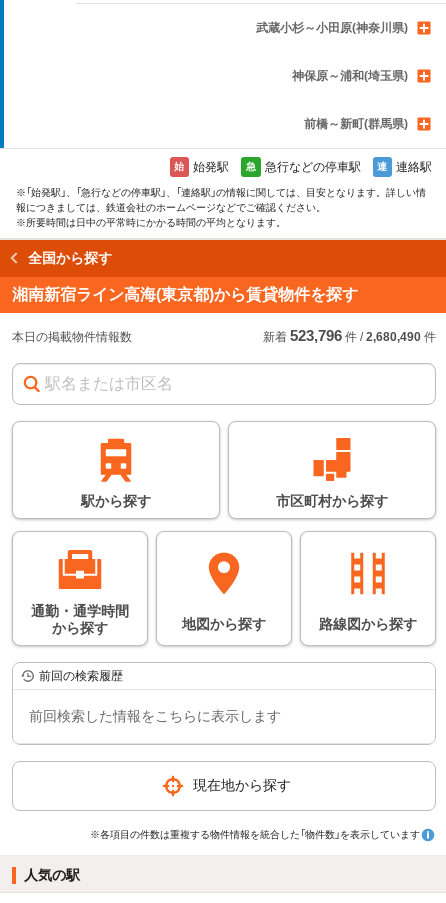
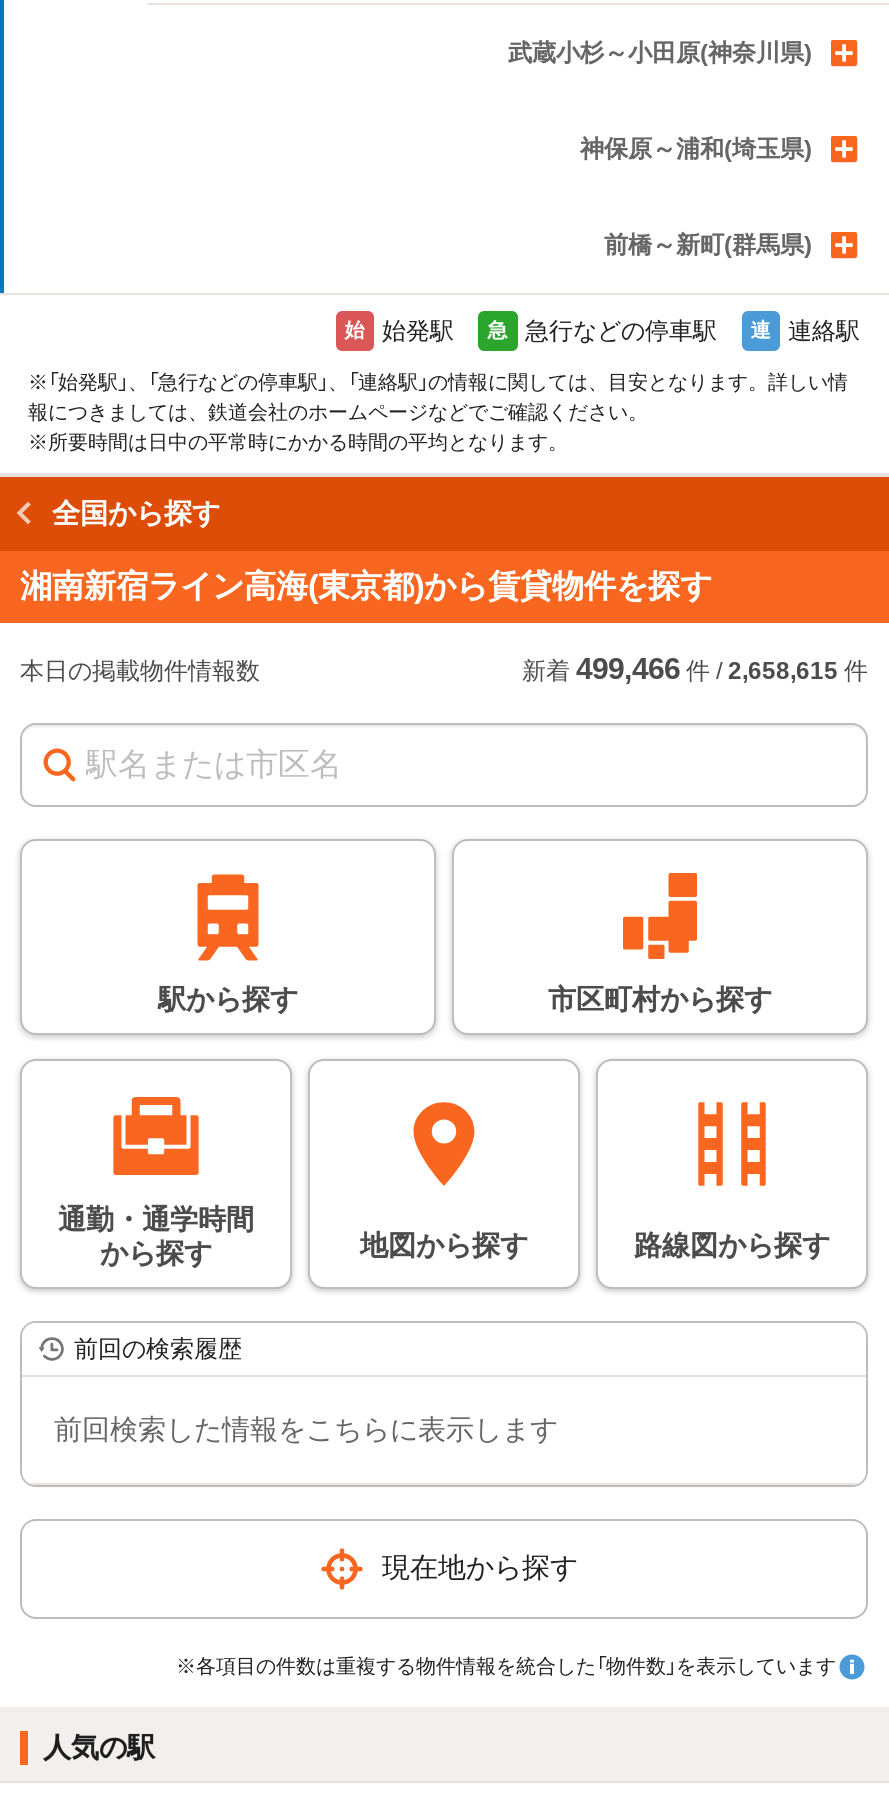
- 新着523,796件/ 2,680,490件
+ 新着499,466件/ 2,658,615件
